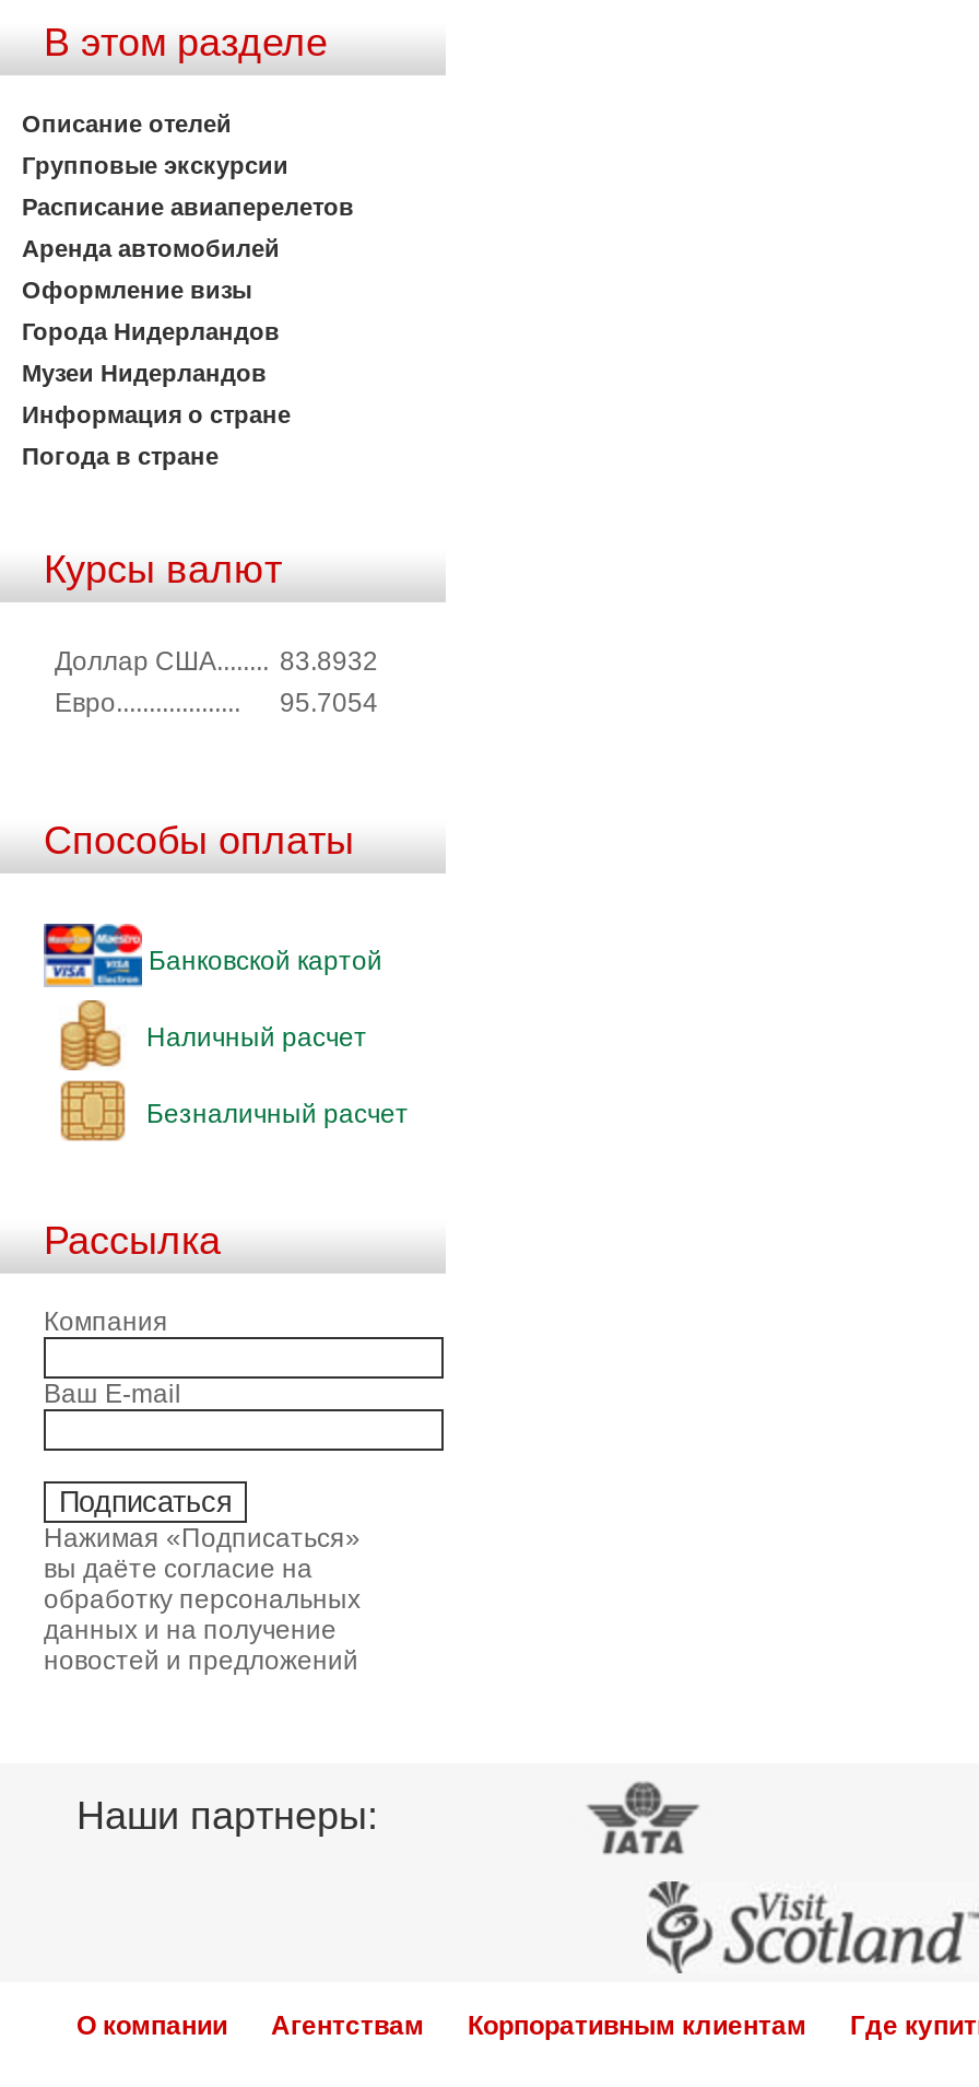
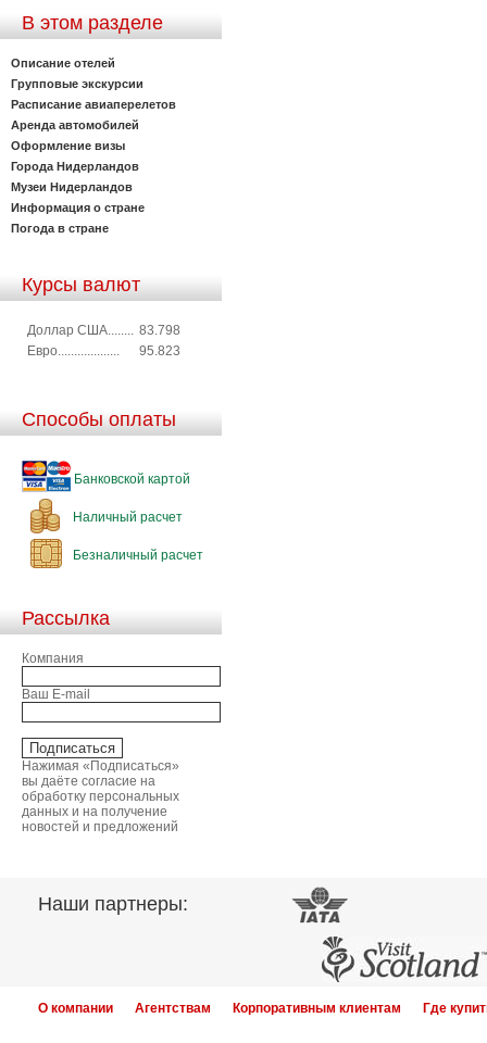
- Доллар США........ 83.8932
+ Доллар США........ 83.798

- Евро................... 95.7054
+ Евро................... 95.823
